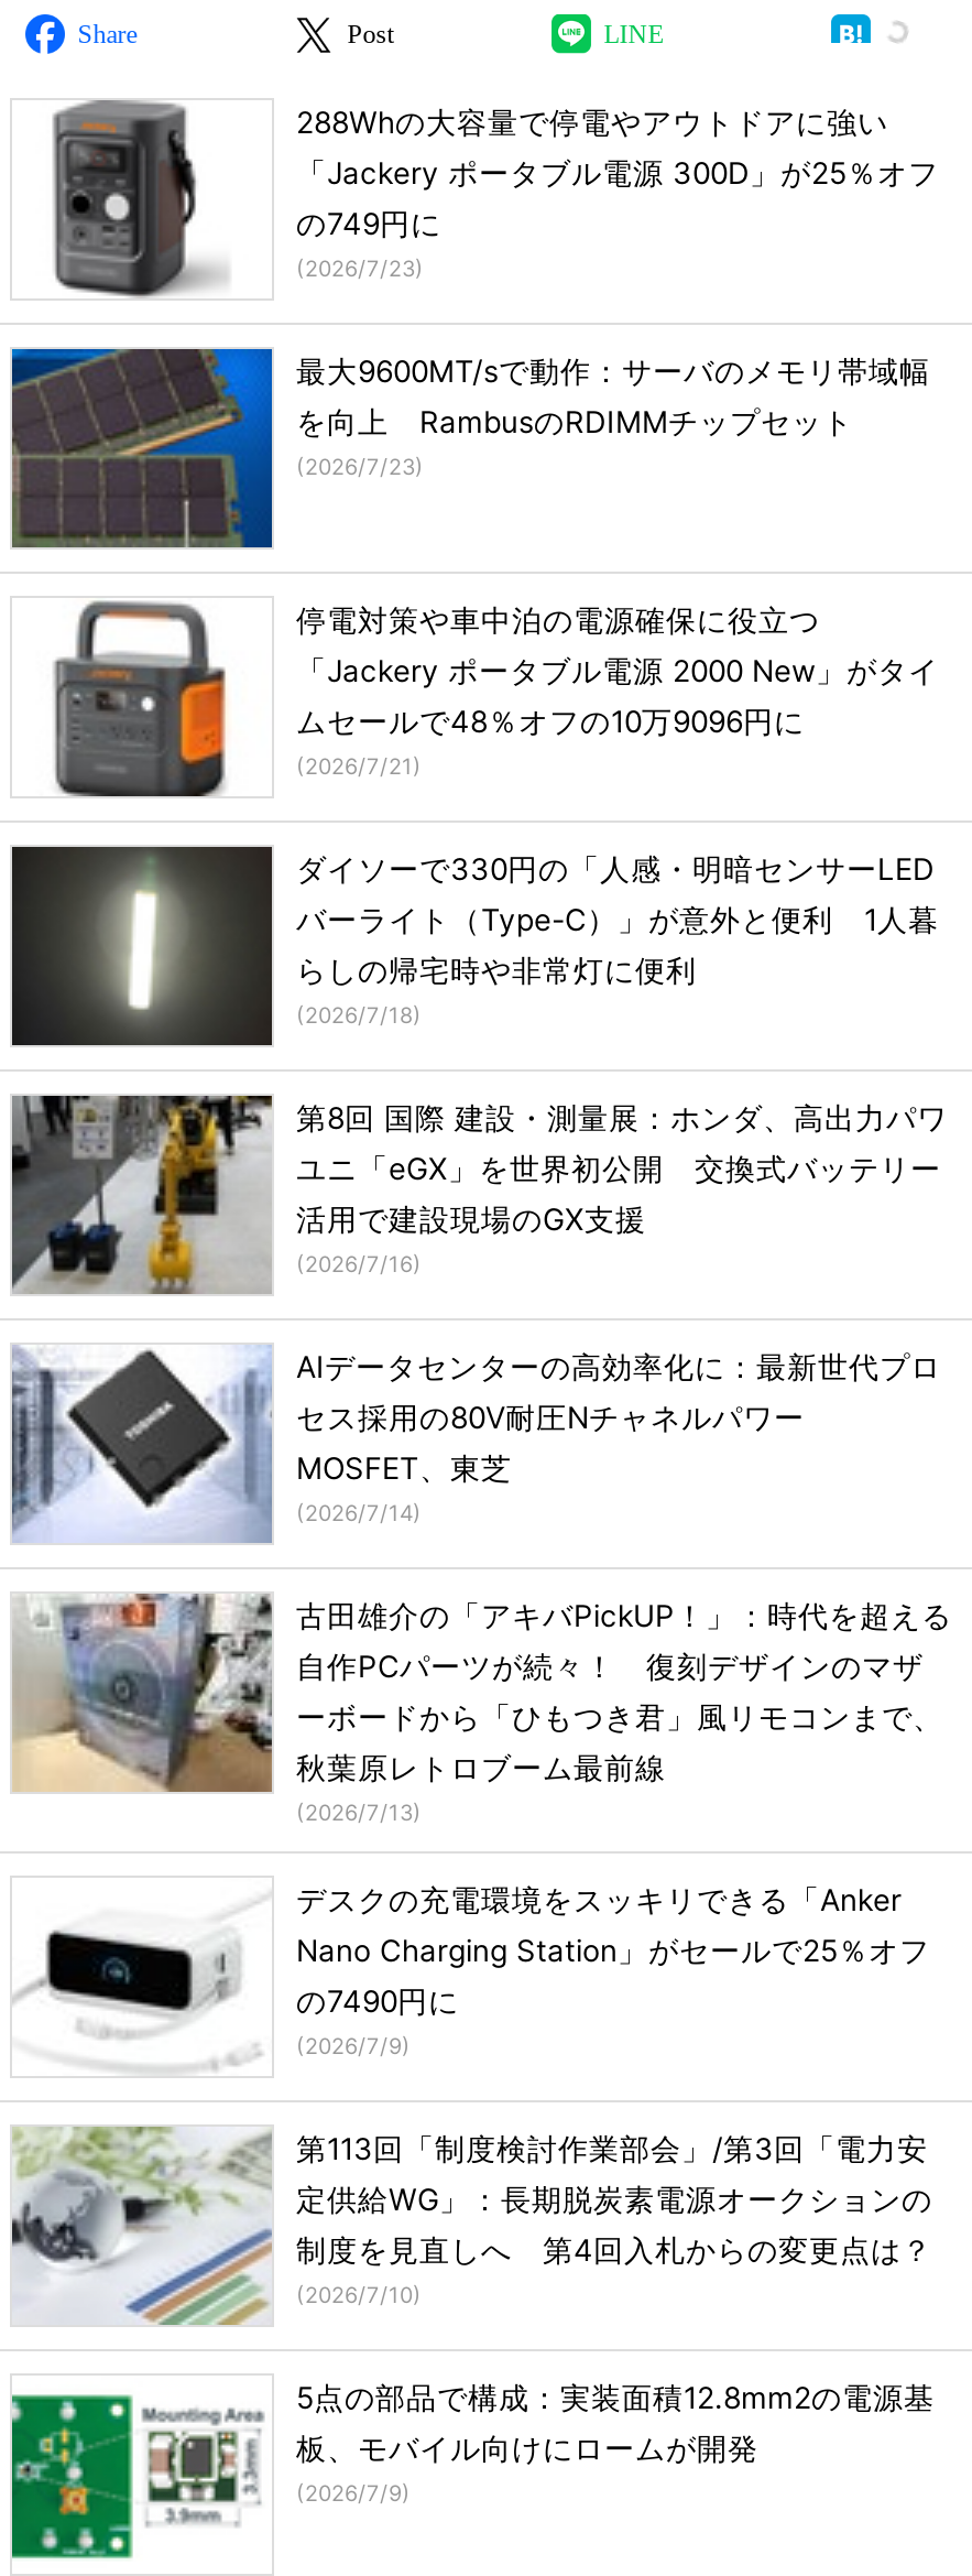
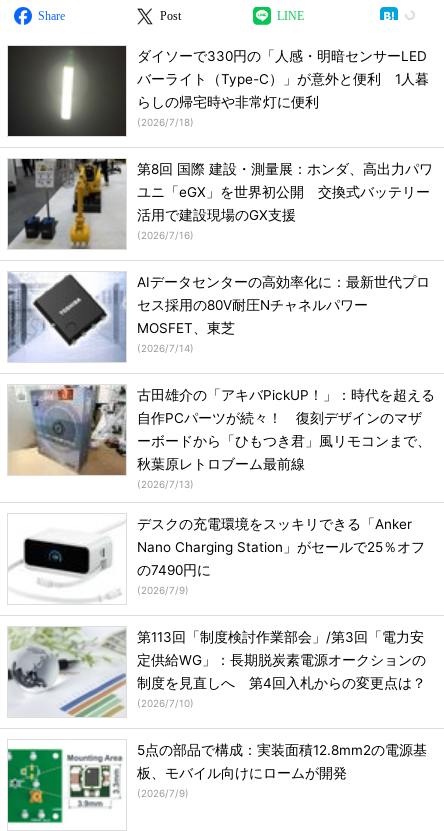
- [image]
- 288Whの大容量で停電やアウトドアに強い
- 「Jackery ポータブル電源 300D」が25％オフ
- の749円に
- (2026/7/23)
- 最大9600MT/sで動作：サーバのメモリ帯域幅
- を向上 RambusのRDIMMチップセット
- (2026/7/23)

- [image]
- 停電対策や車中泊の電源確保に役立つ
- 「Jackery ポータブル電源 2000 New」がタイ
- ムセールで48％オフの10万9096円に
- (2026/7/21)

- [image]
